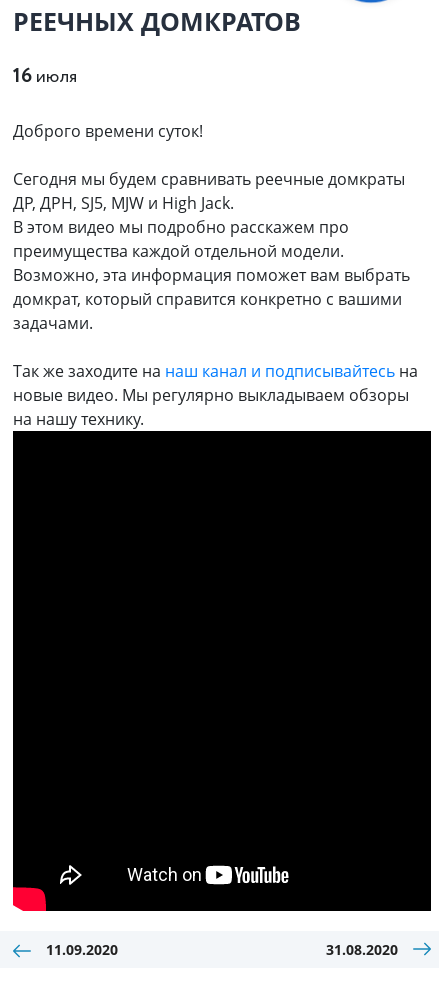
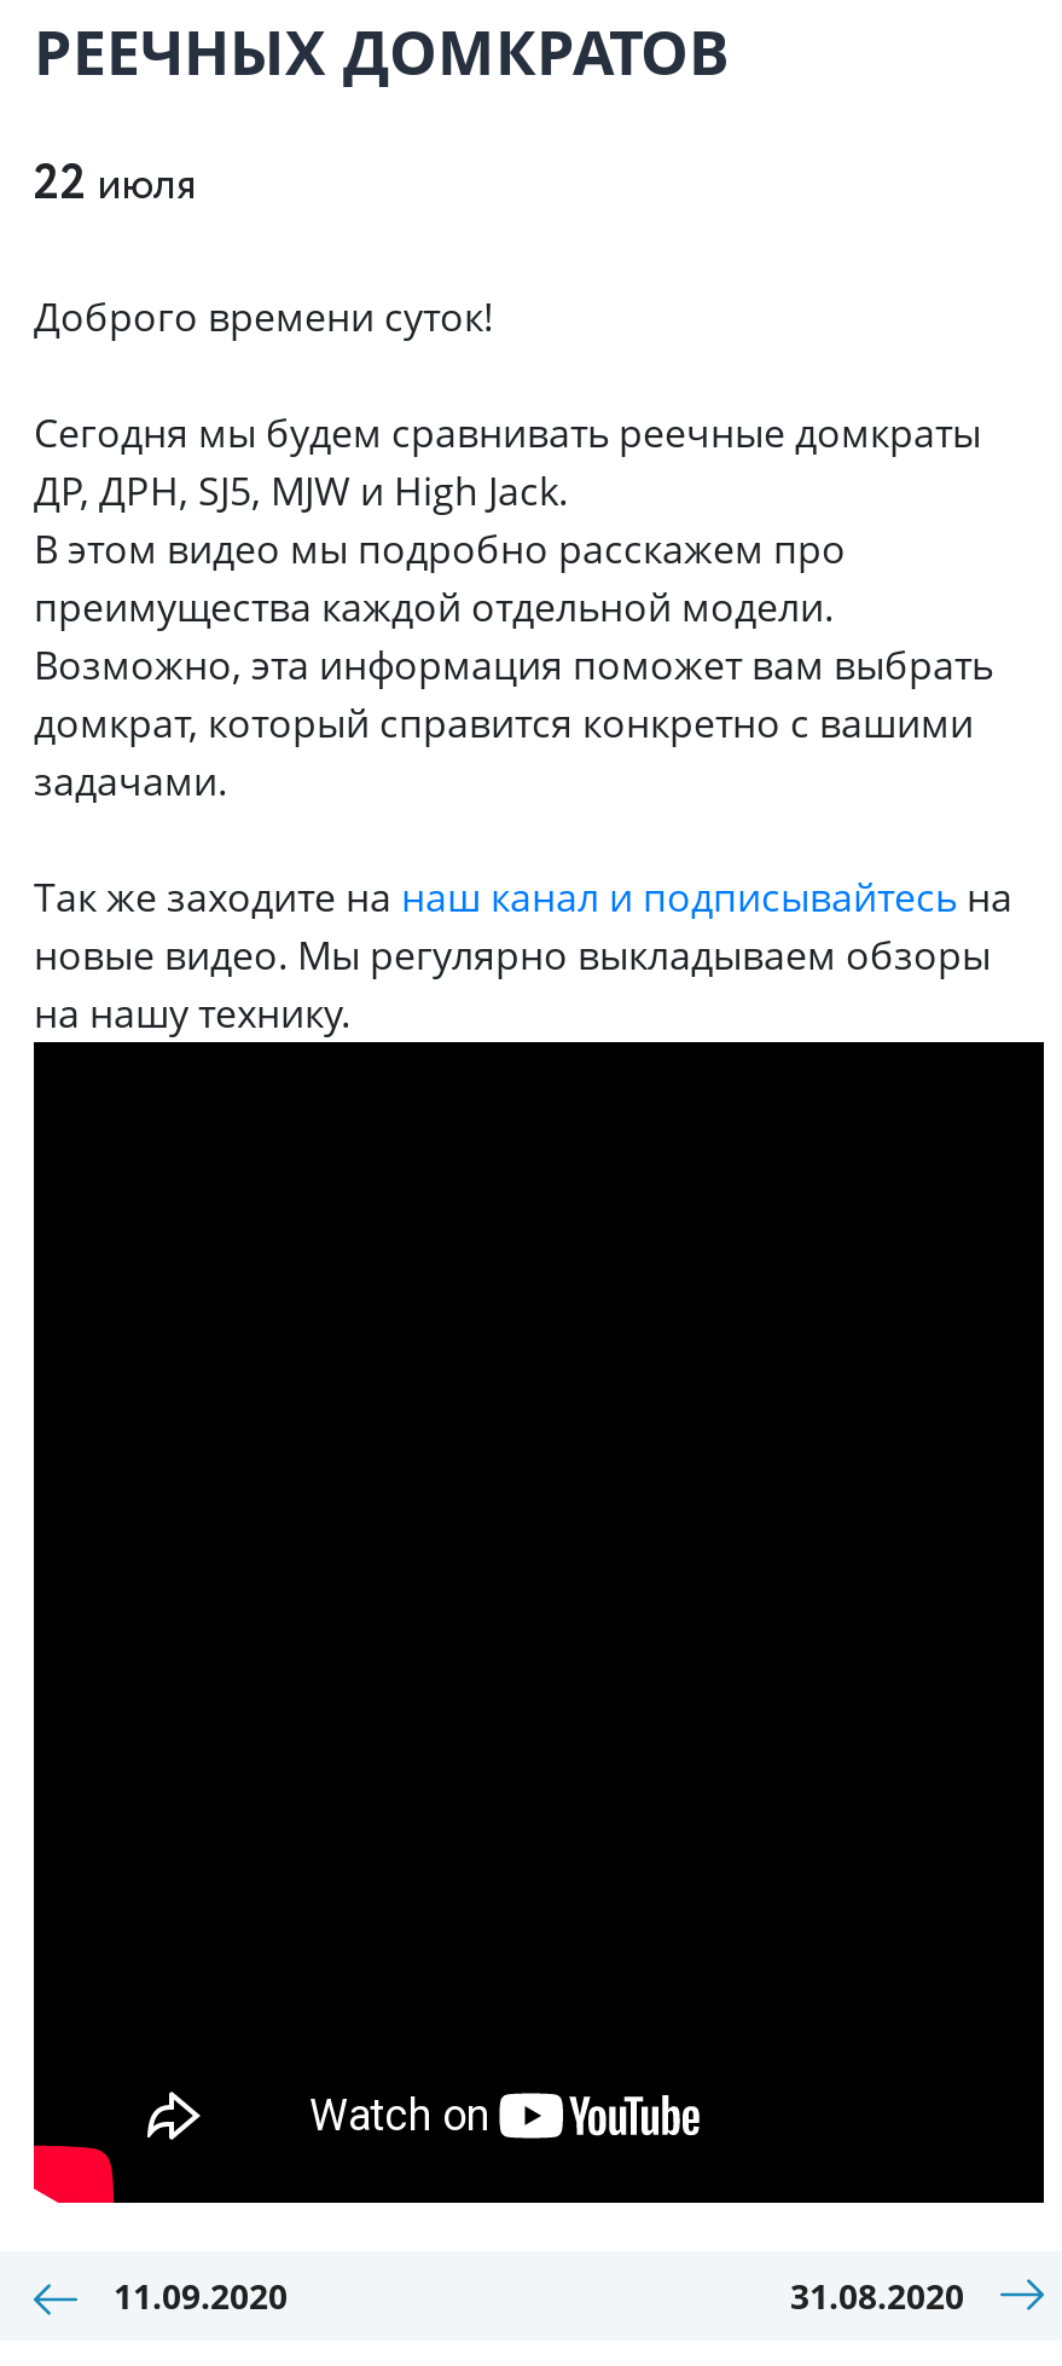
- 16 июля
+ 22 июля
